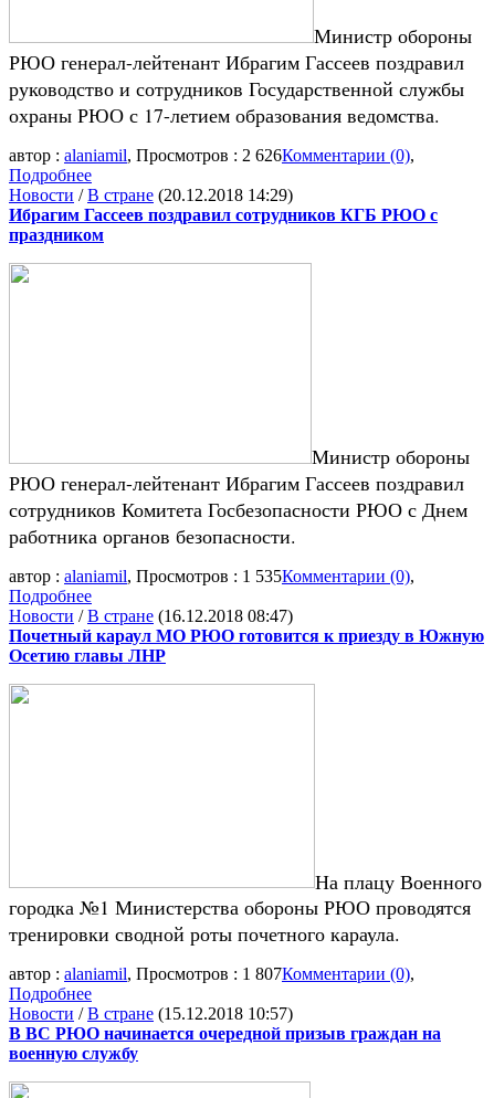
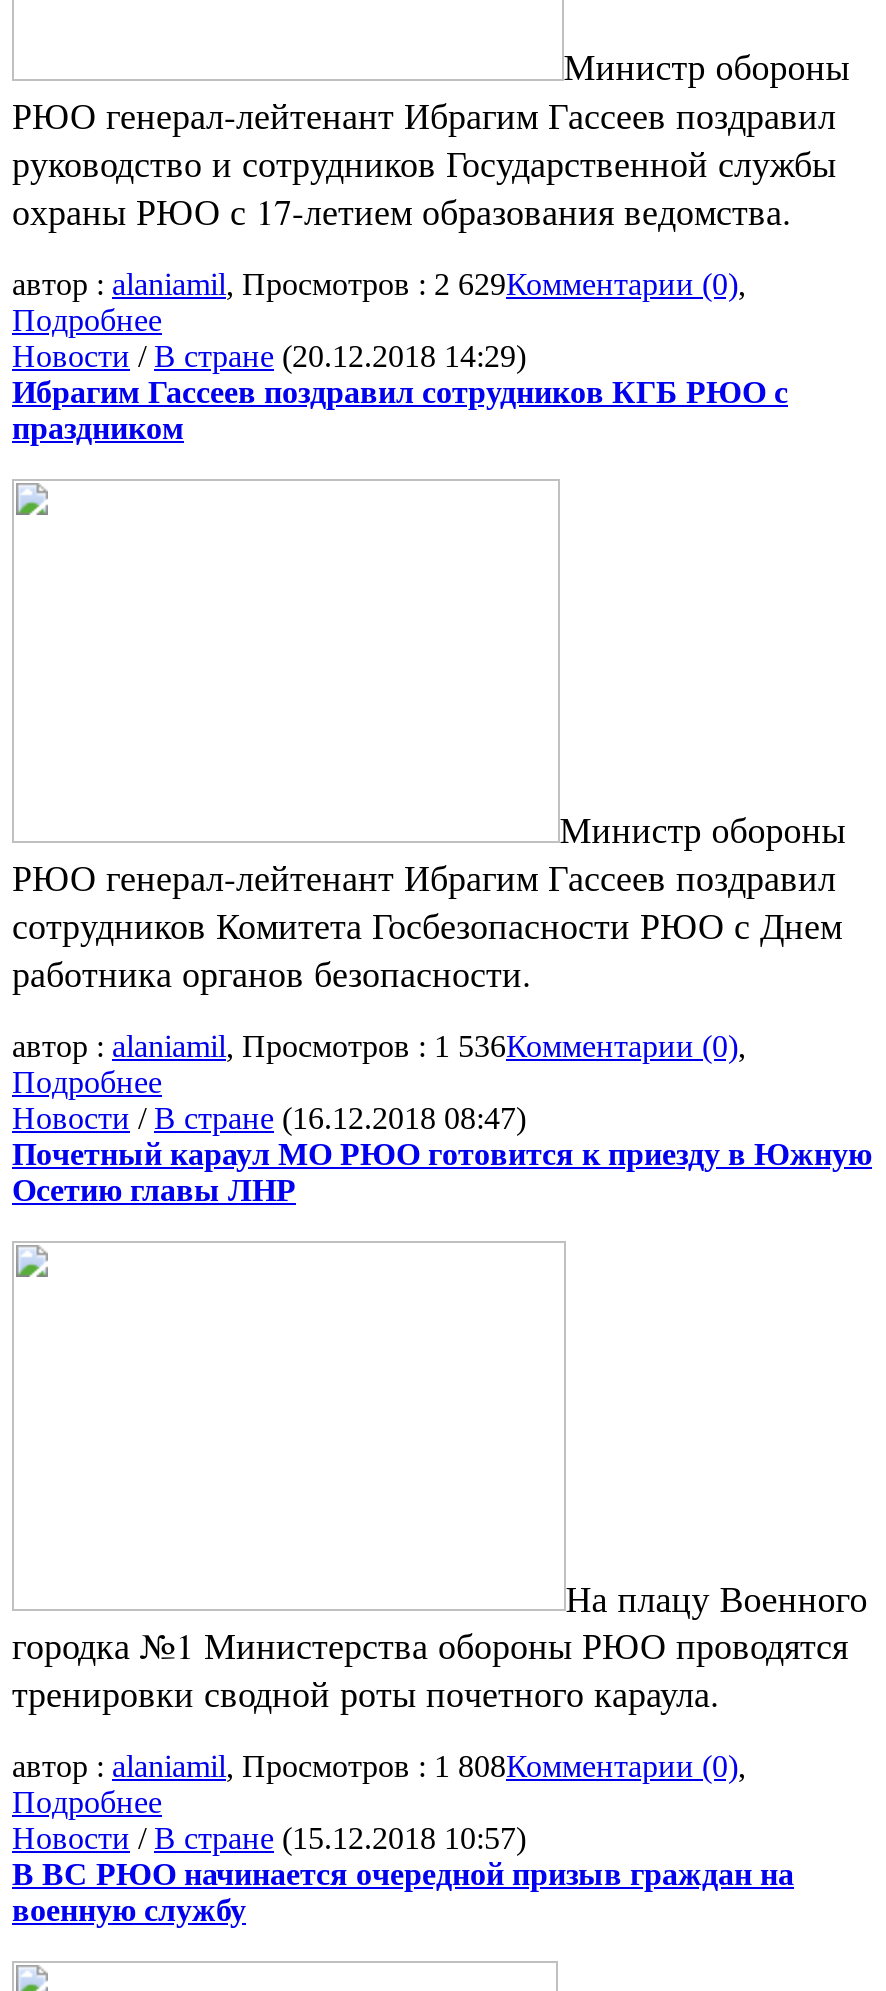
- автор : alaniamil, Просмотров : 2 626Комментарии (0),
+ автор : alaniamil, Просмотров : 2 629Комментарии (0),

- автор : alaniamil, Просмотров : 1 535Комментарии (0),
+ автор : alaniamil, Просмотров : 1 536Комментарии (0),

- автор : alaniamil, Просмотров : 1 807Комментарии (0),
+ автор : alaniamil, Просмотров : 1 808Комментарии (0),
